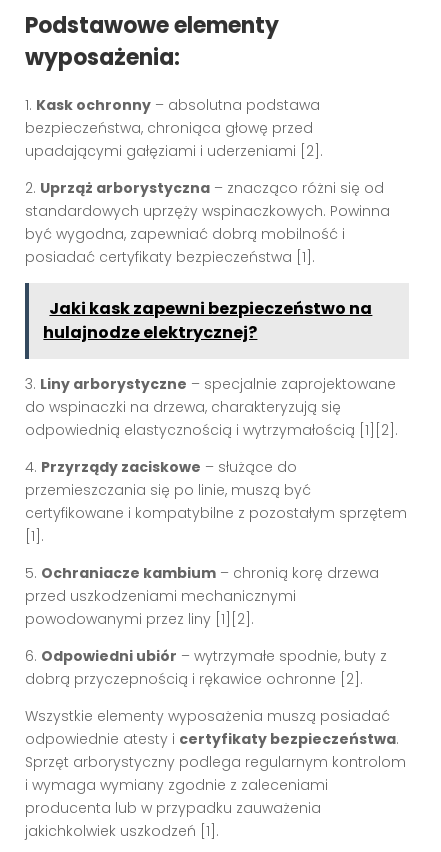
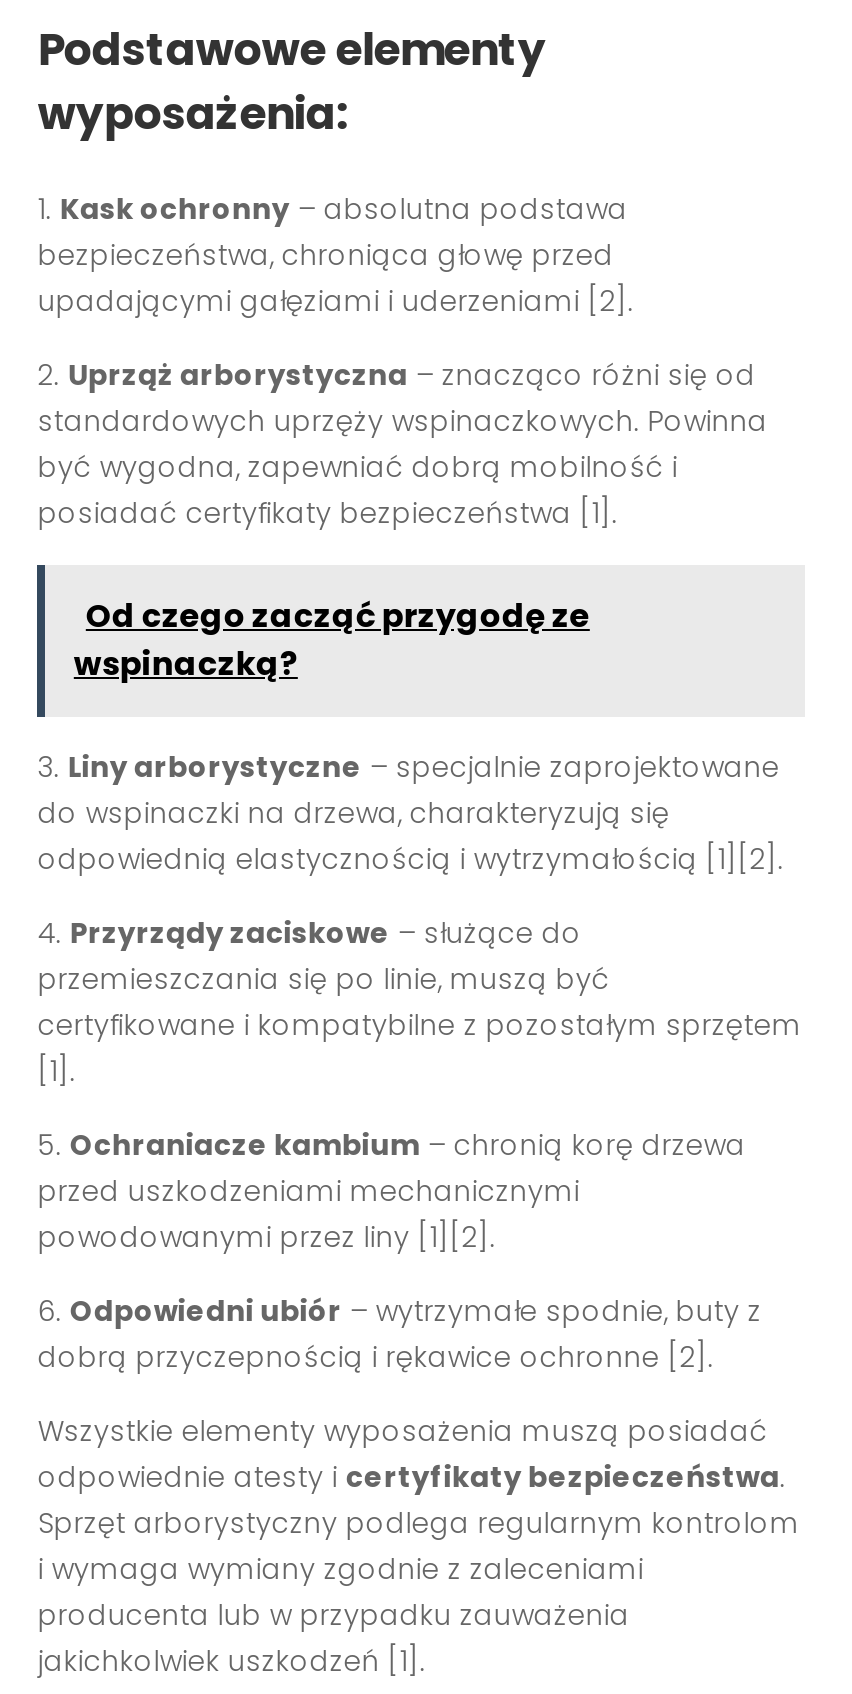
- Jaki kask zapewni bezpieczeństwo na
- hulajnodze elektrycznej?
+ Od czego zacząć przygodę ze
+ wspinaczką?
